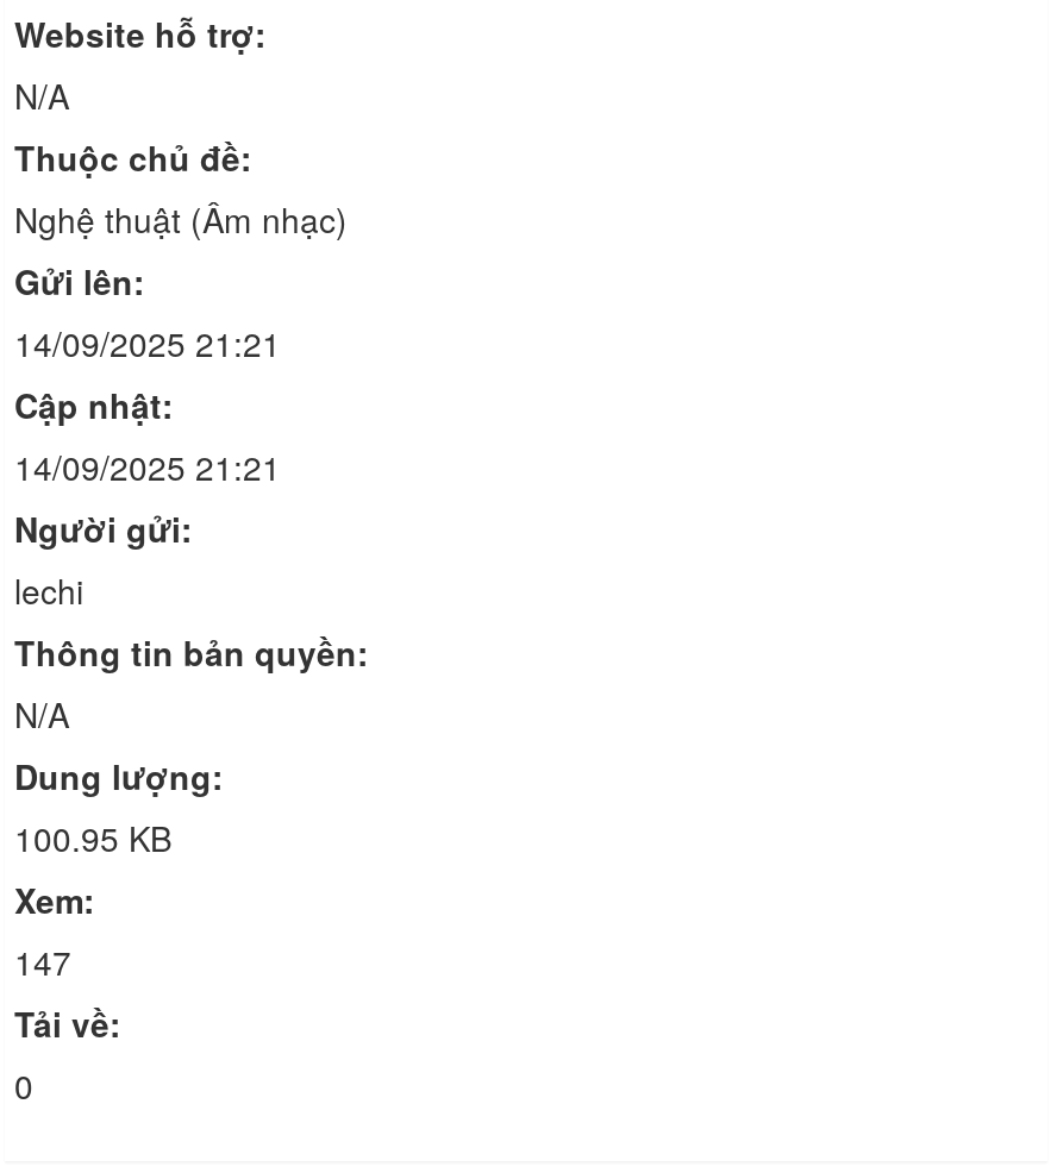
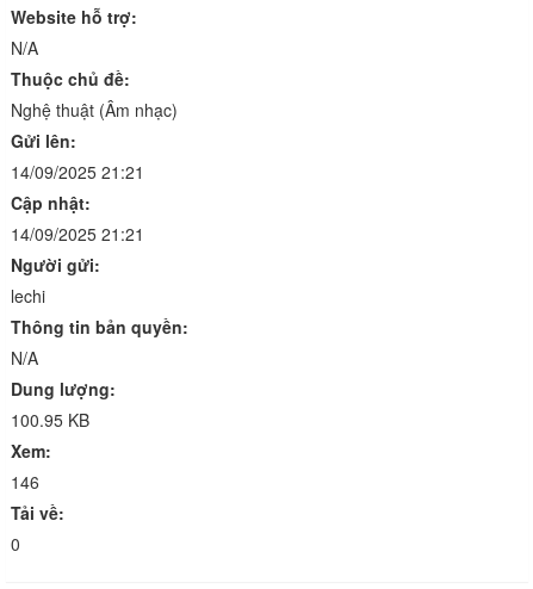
- 147
+ 146
